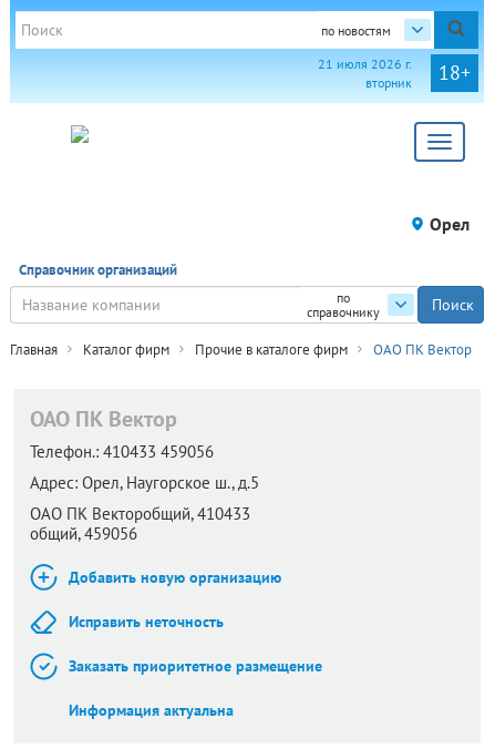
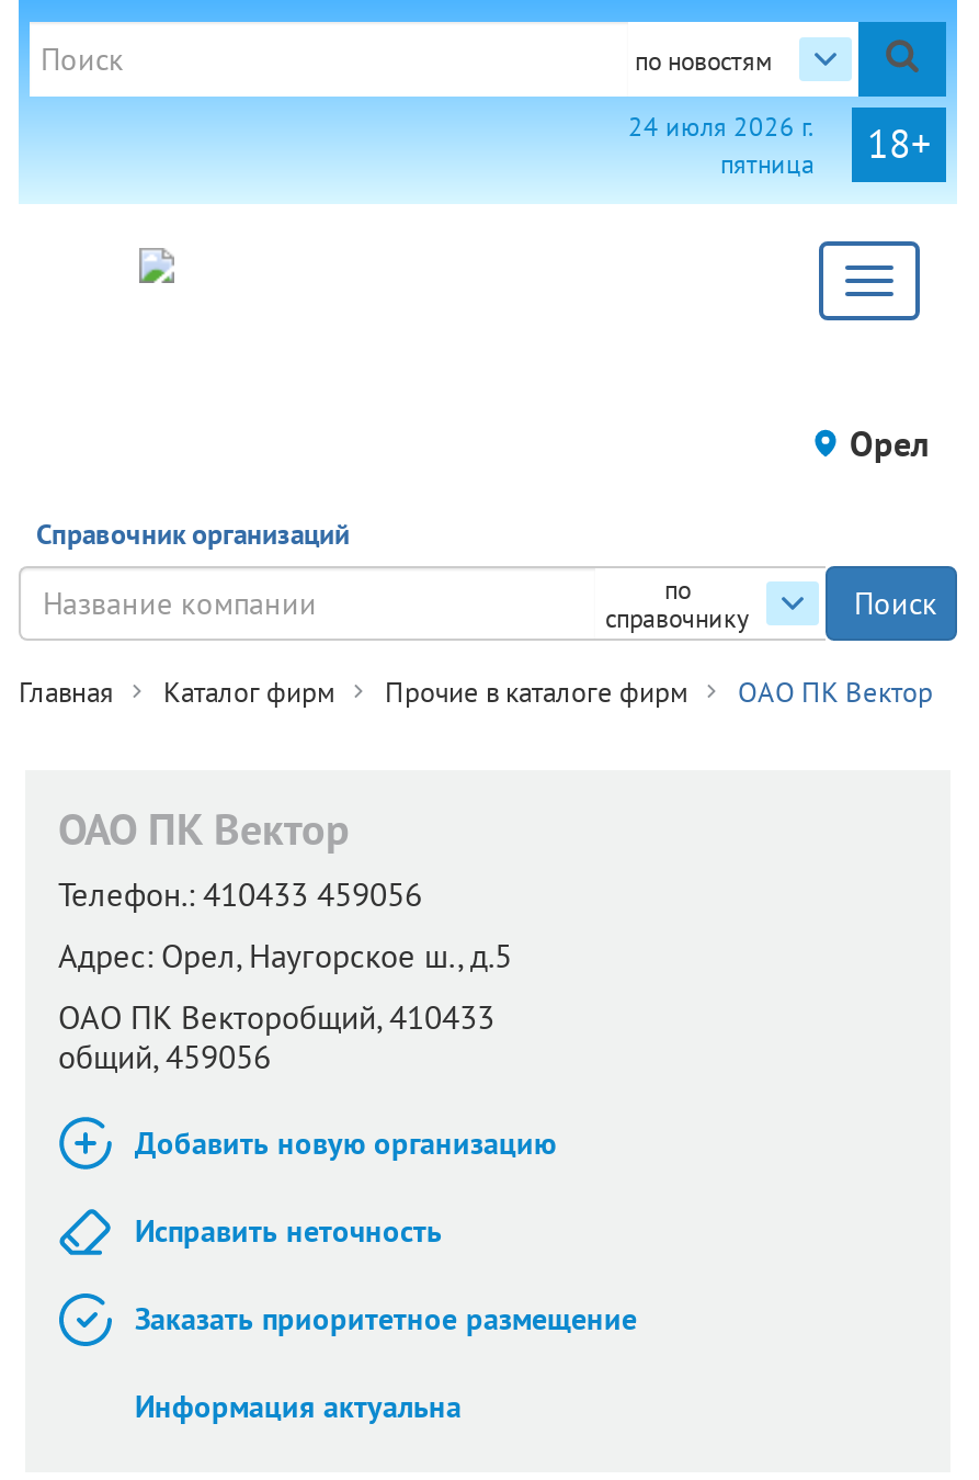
- 21 июля 2026 г.
- вторник
+ 24 июля 2026 г.
+ пятница
